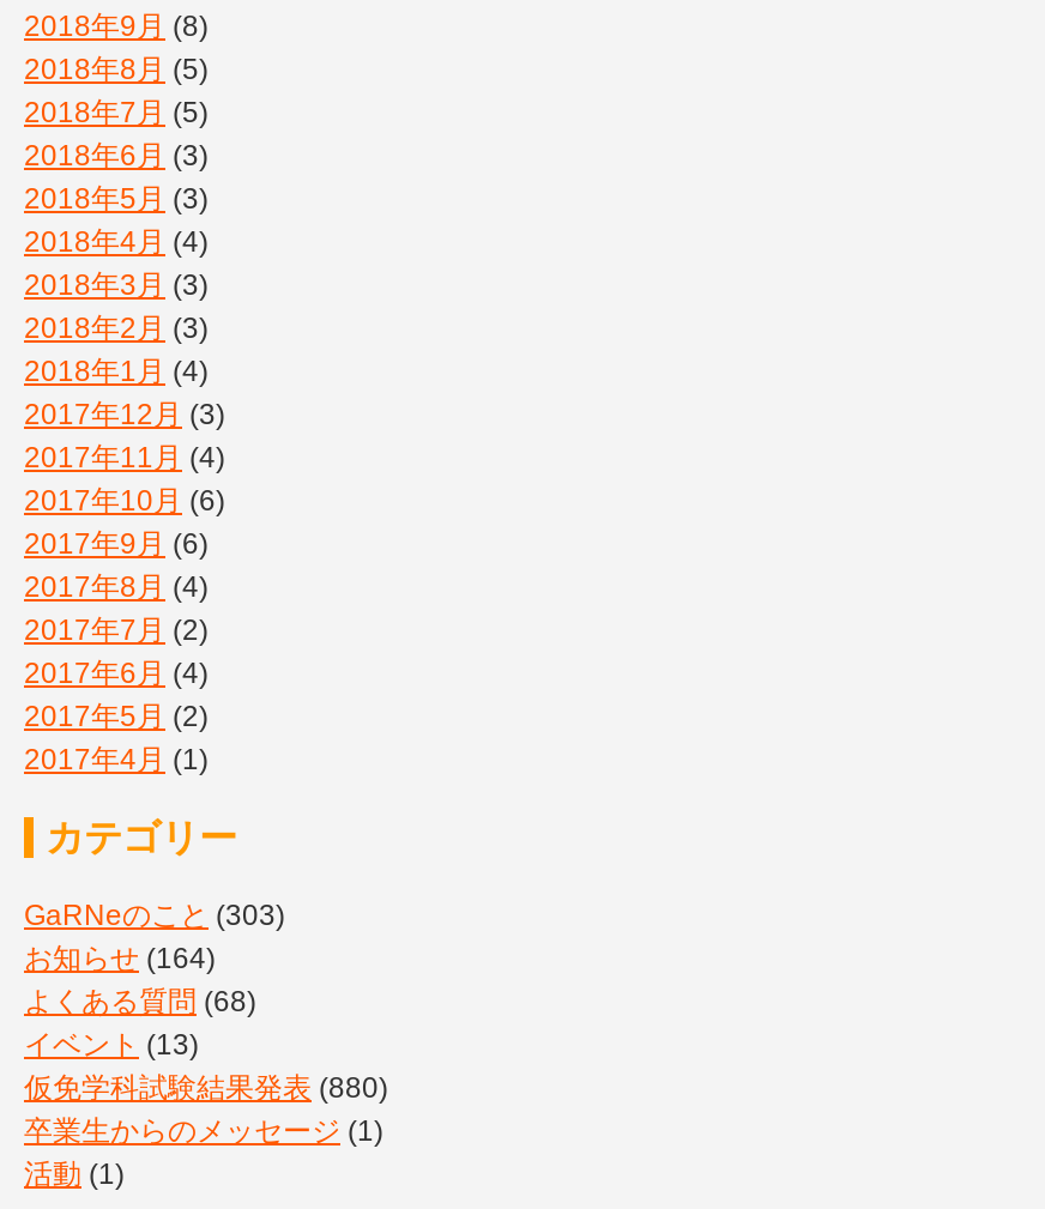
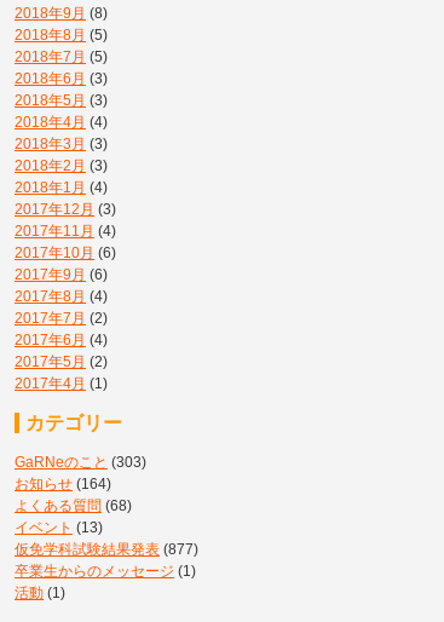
- 仮免学科試験結果発表(880)
+ 仮免学科試験結果発表(877)
